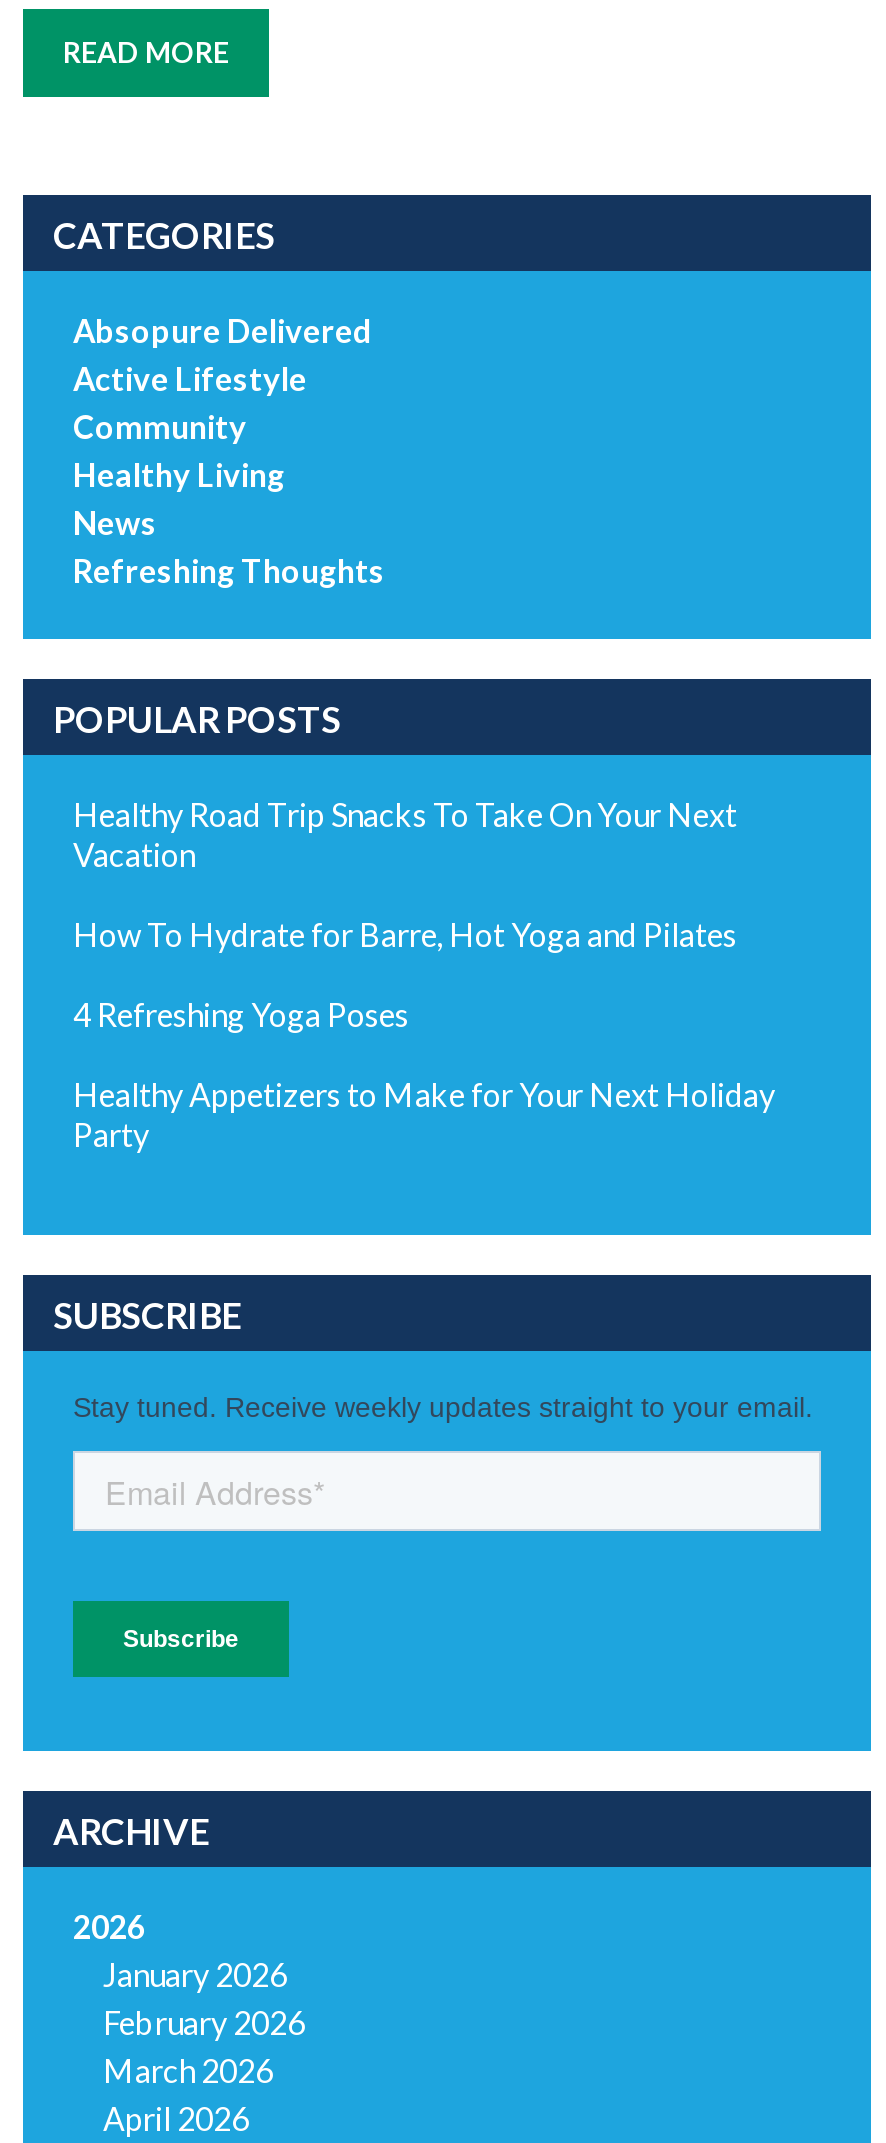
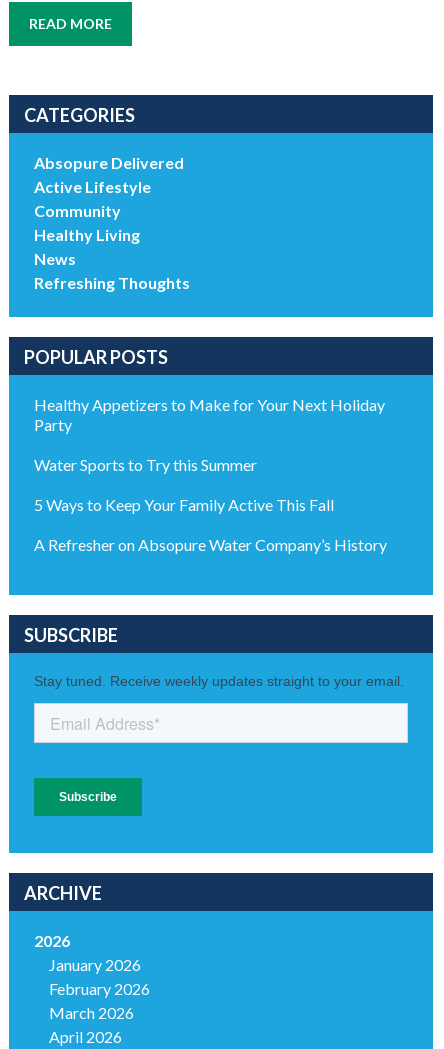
- Healthy Road Trip Snacks To Take On Your Next
- Vacation
- How To Hydrate for Barre, Hot Yoga and Pilates
- 4 Refreshing Yoga Poses

moved up: Healthy Appetizers to Make for Your Next Holiday | Party

+ Water Sports to Try this Summer
+ 5 Ways to Keep Your Family Active This Fall
+ A Refresher on Absopure Water Company’s History
